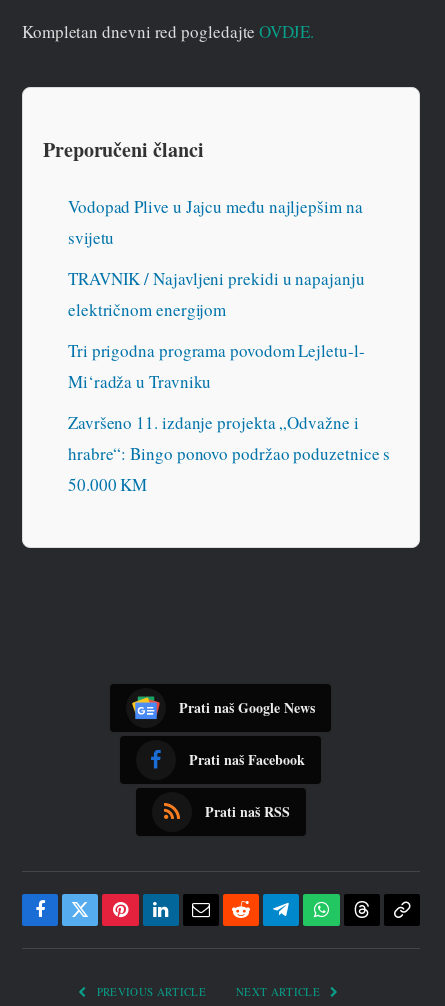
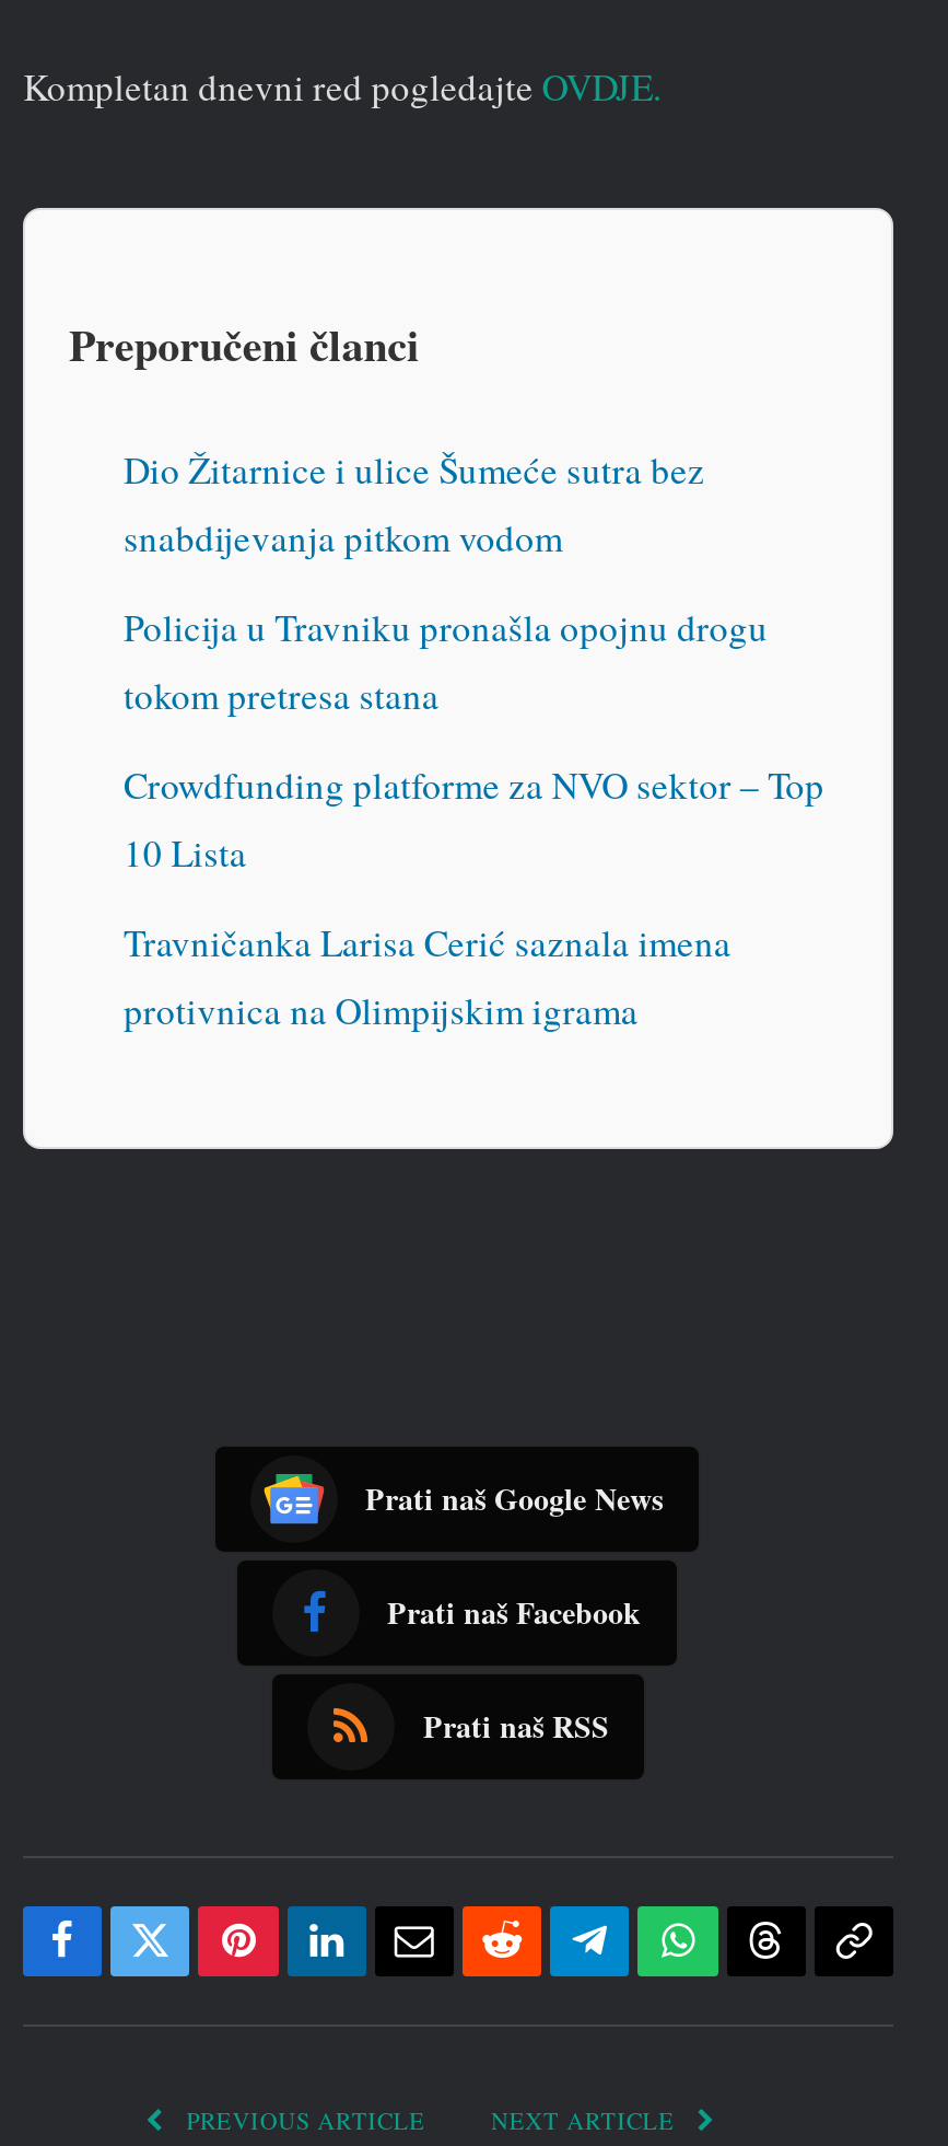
- Vodopad Plive u Jajcu među najljepšim na
- svijetu
+ Dio Žitarnice i ulice Šumeće sutra bez
+ snabdijevanja pitkom vodom

- TRAVNIK / Najavljeni prekidi u napajanju
- električnom energijom
+ Policija u Travniku pronašla opojnu drogu
+ tokom pretresa stana

- Tri prigodna programa povodom Lejletu-l-
- Mi‘radža u Travniku
+ Crowdfunding platforme za NVO sektor – Top
+ 10 Lista

- Završeno 11. izdanje projekta „Odvažne i
- hrabre“: Bingo ponovo podržao poduzetnice s
- 50.000 KM
+ Travničanka Larisa Cerić saznala imena
+ protivnica na Olimpijskim igrama
